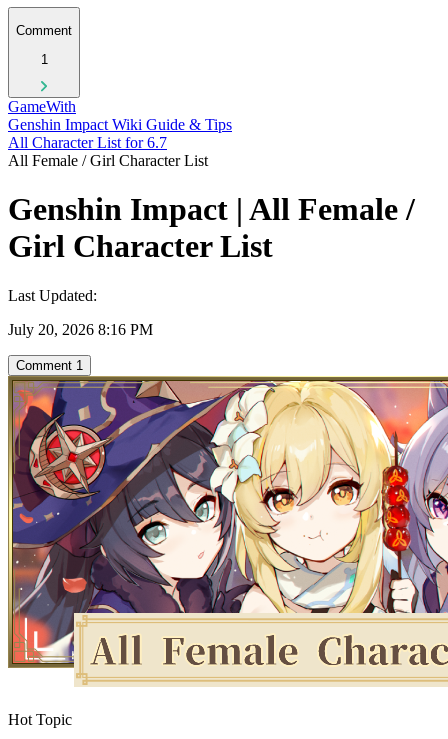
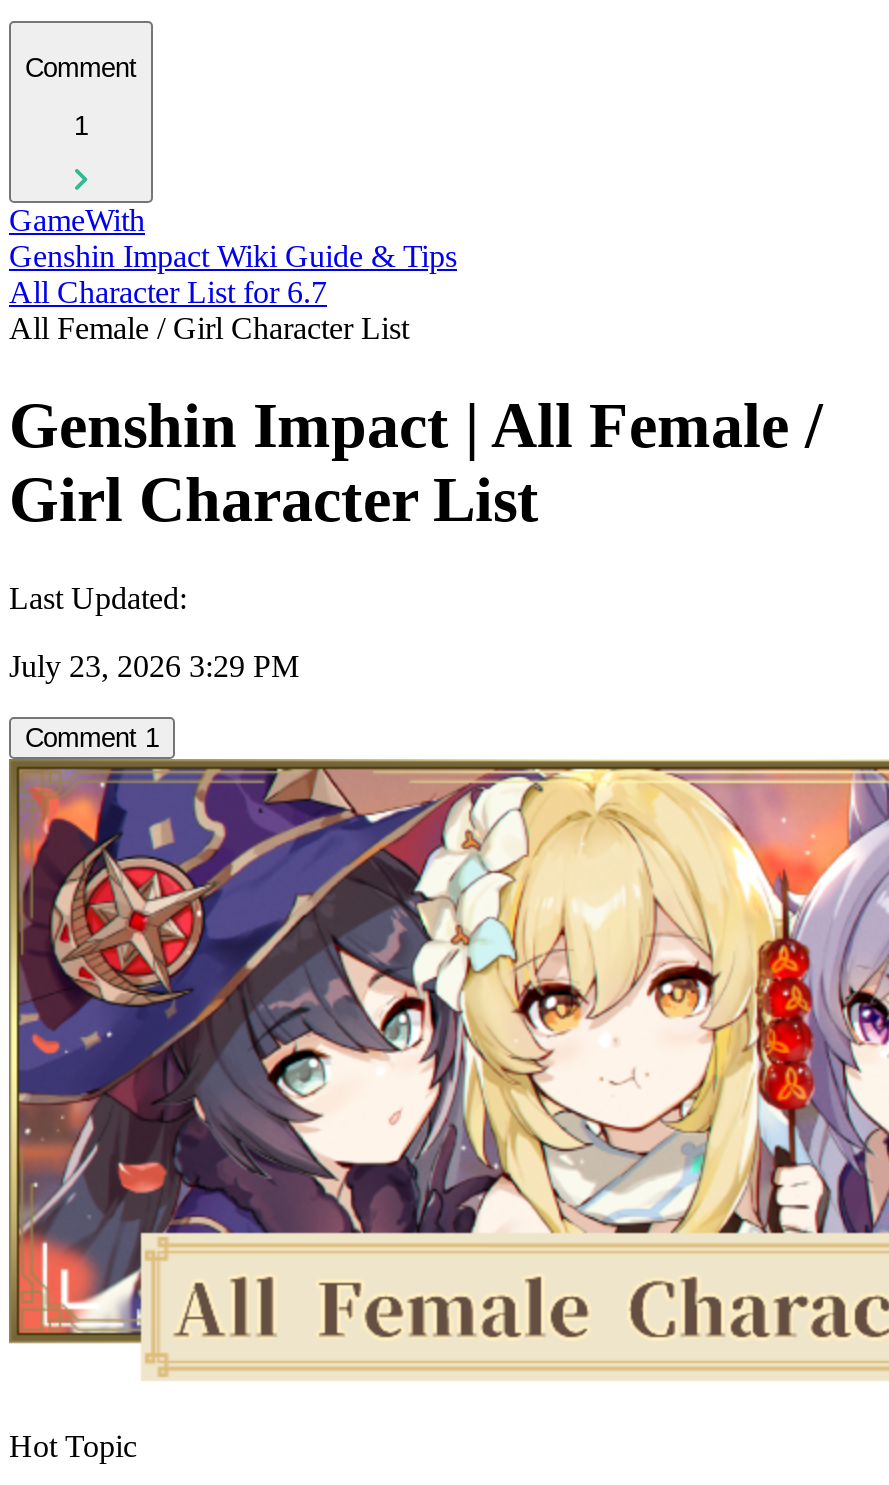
- July 20, 2026 8:16 PM
+ July 23, 2026 3:29 PM
